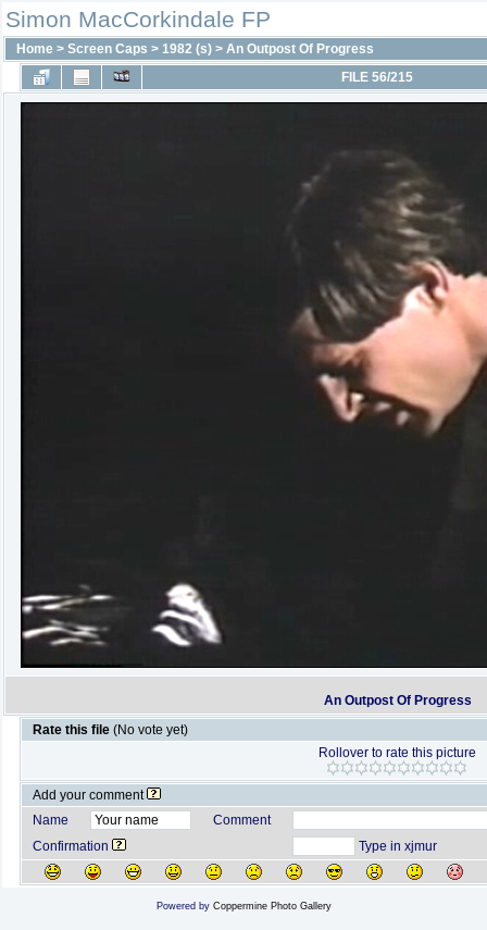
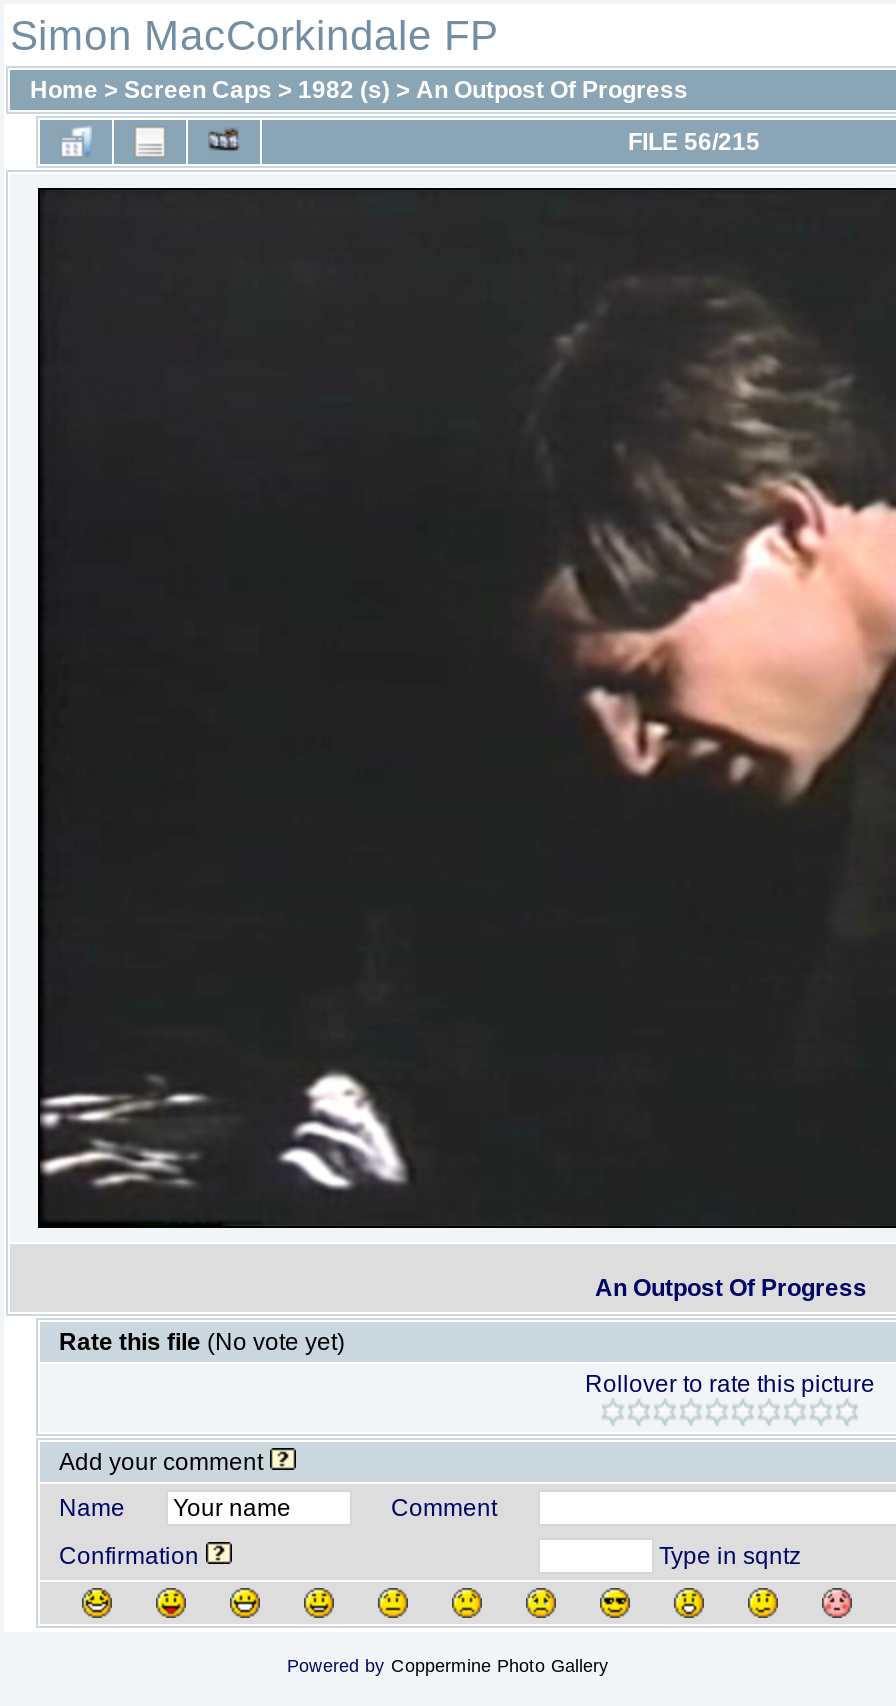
- Type in xjmur
+ Type in sqntz
